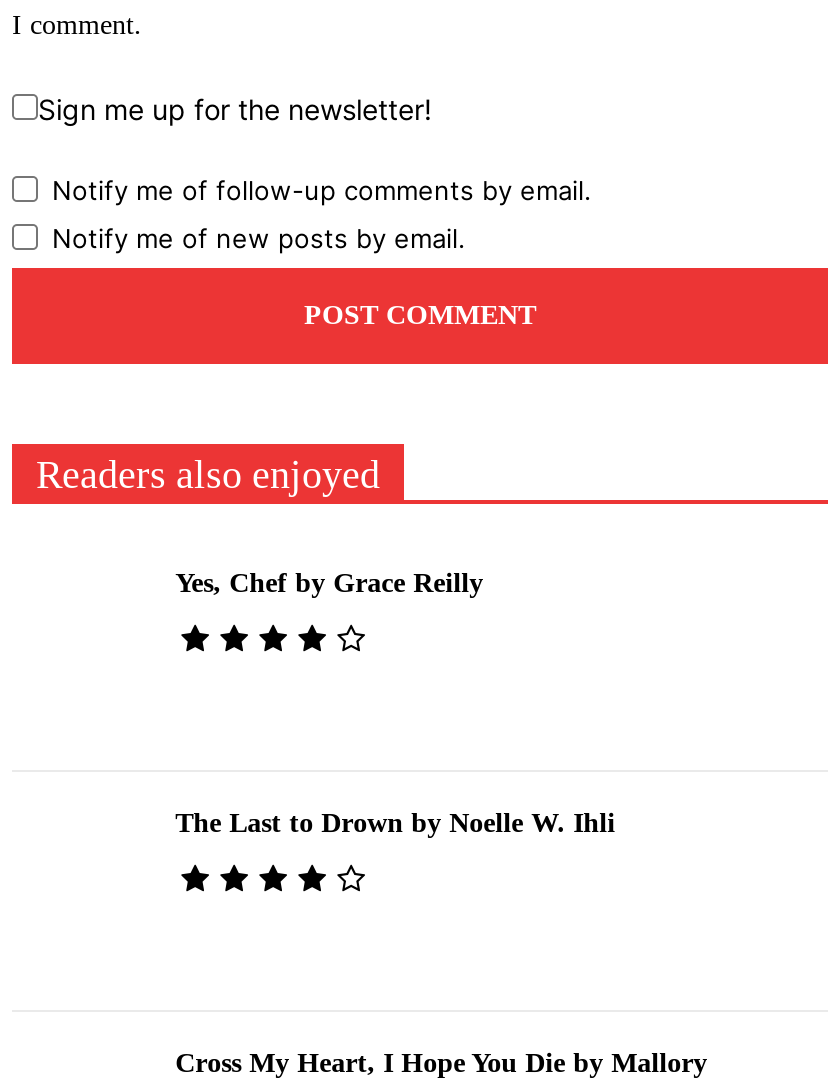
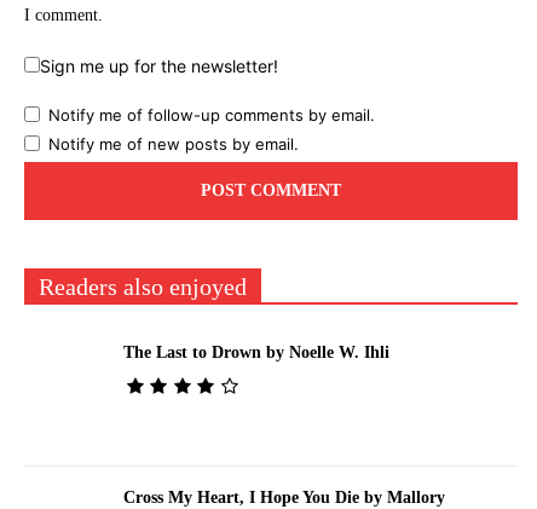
- Yes, Chef by Grace Reilly
